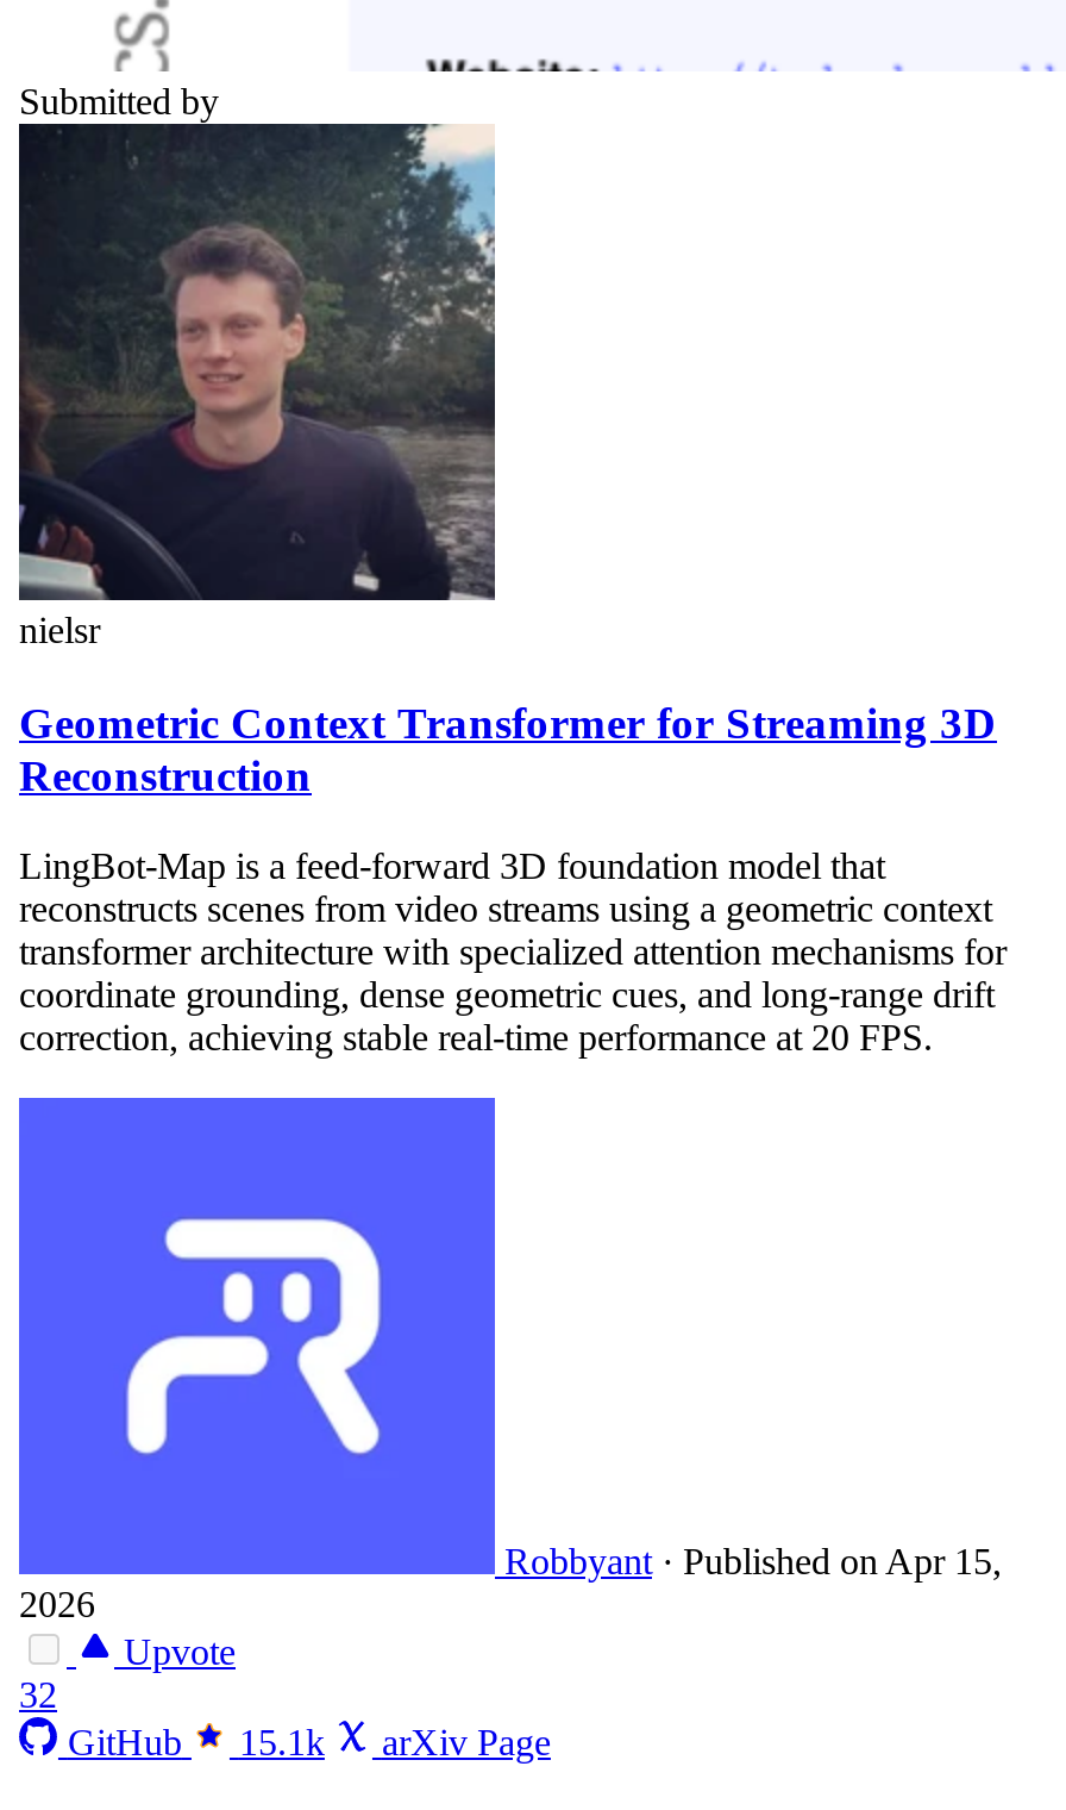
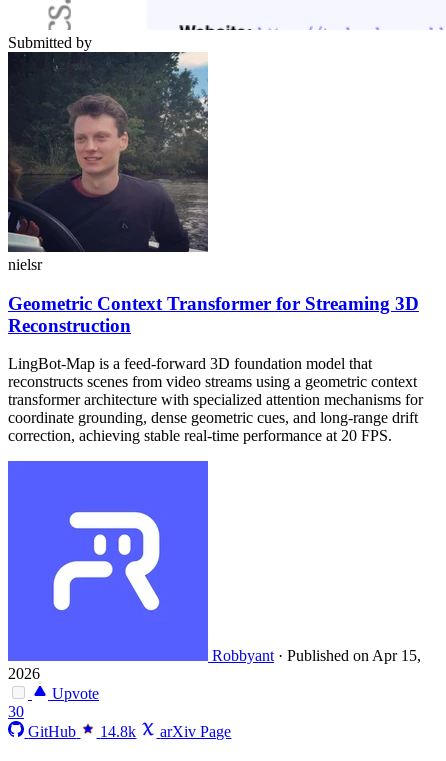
- 32
+ 30

- GitHub 15.1k arXiv Page
+ GitHub 14.8k arXiv Page
